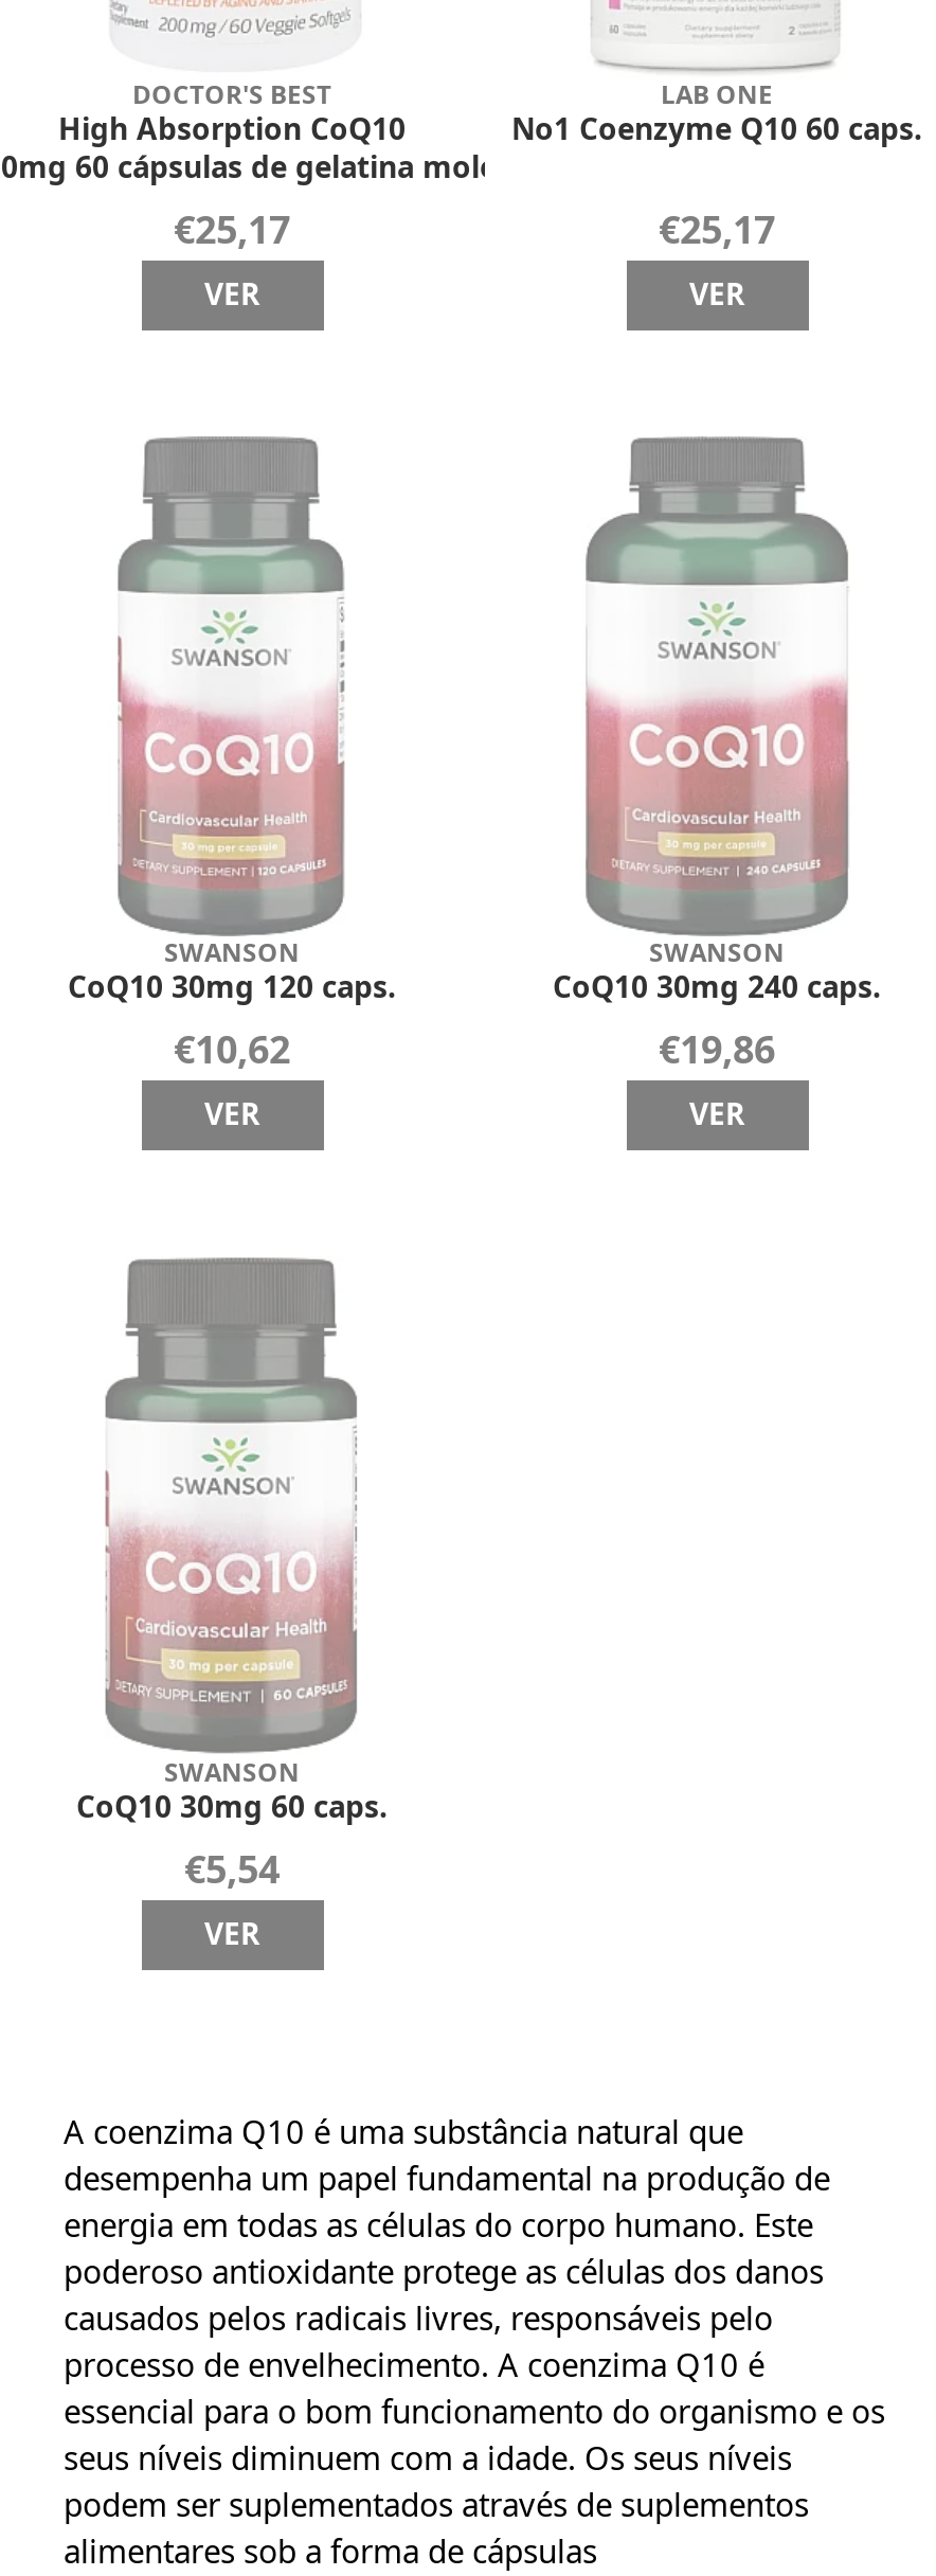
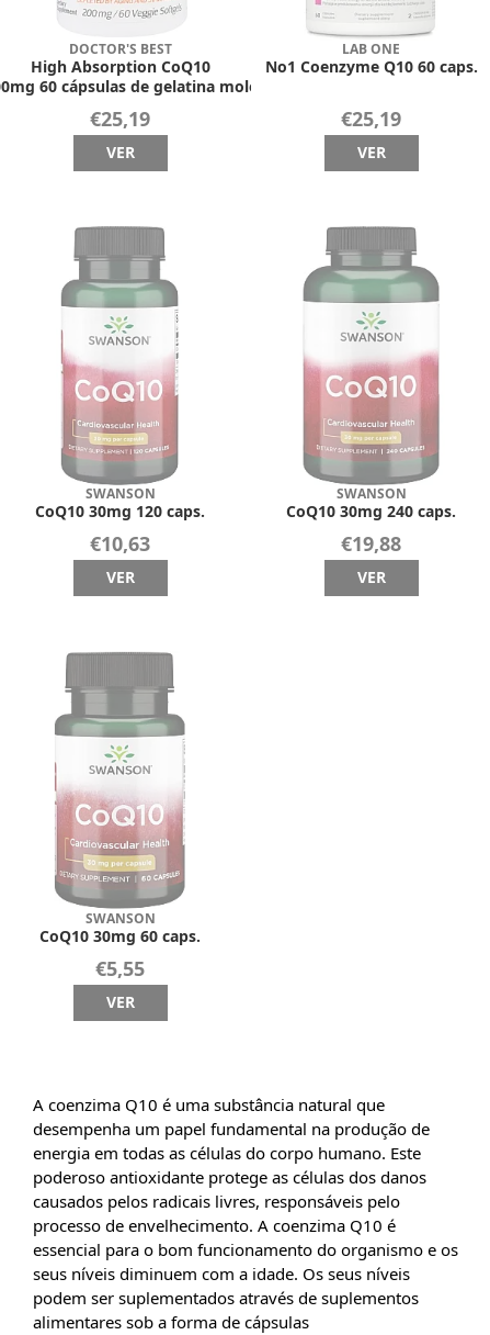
- €25,17
+ €25,19

- €25,17
+ €25,19

- €10,62
+ €10,63

- €19,86
+ €19,88

- €5,54
+ €5,55
